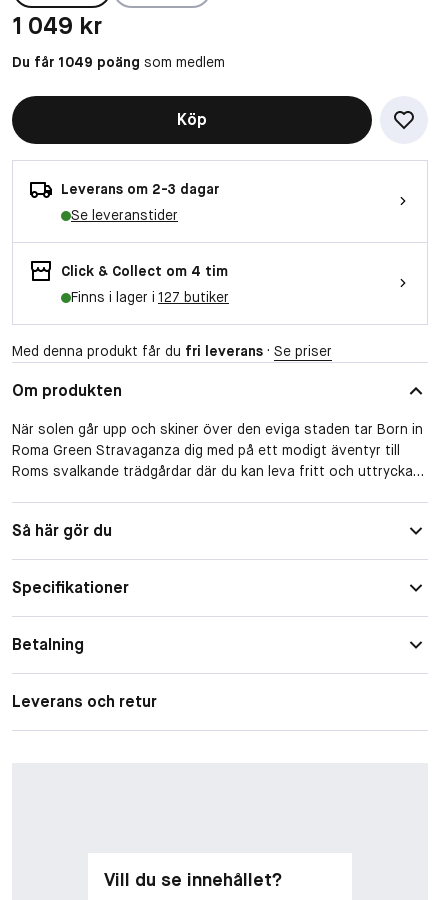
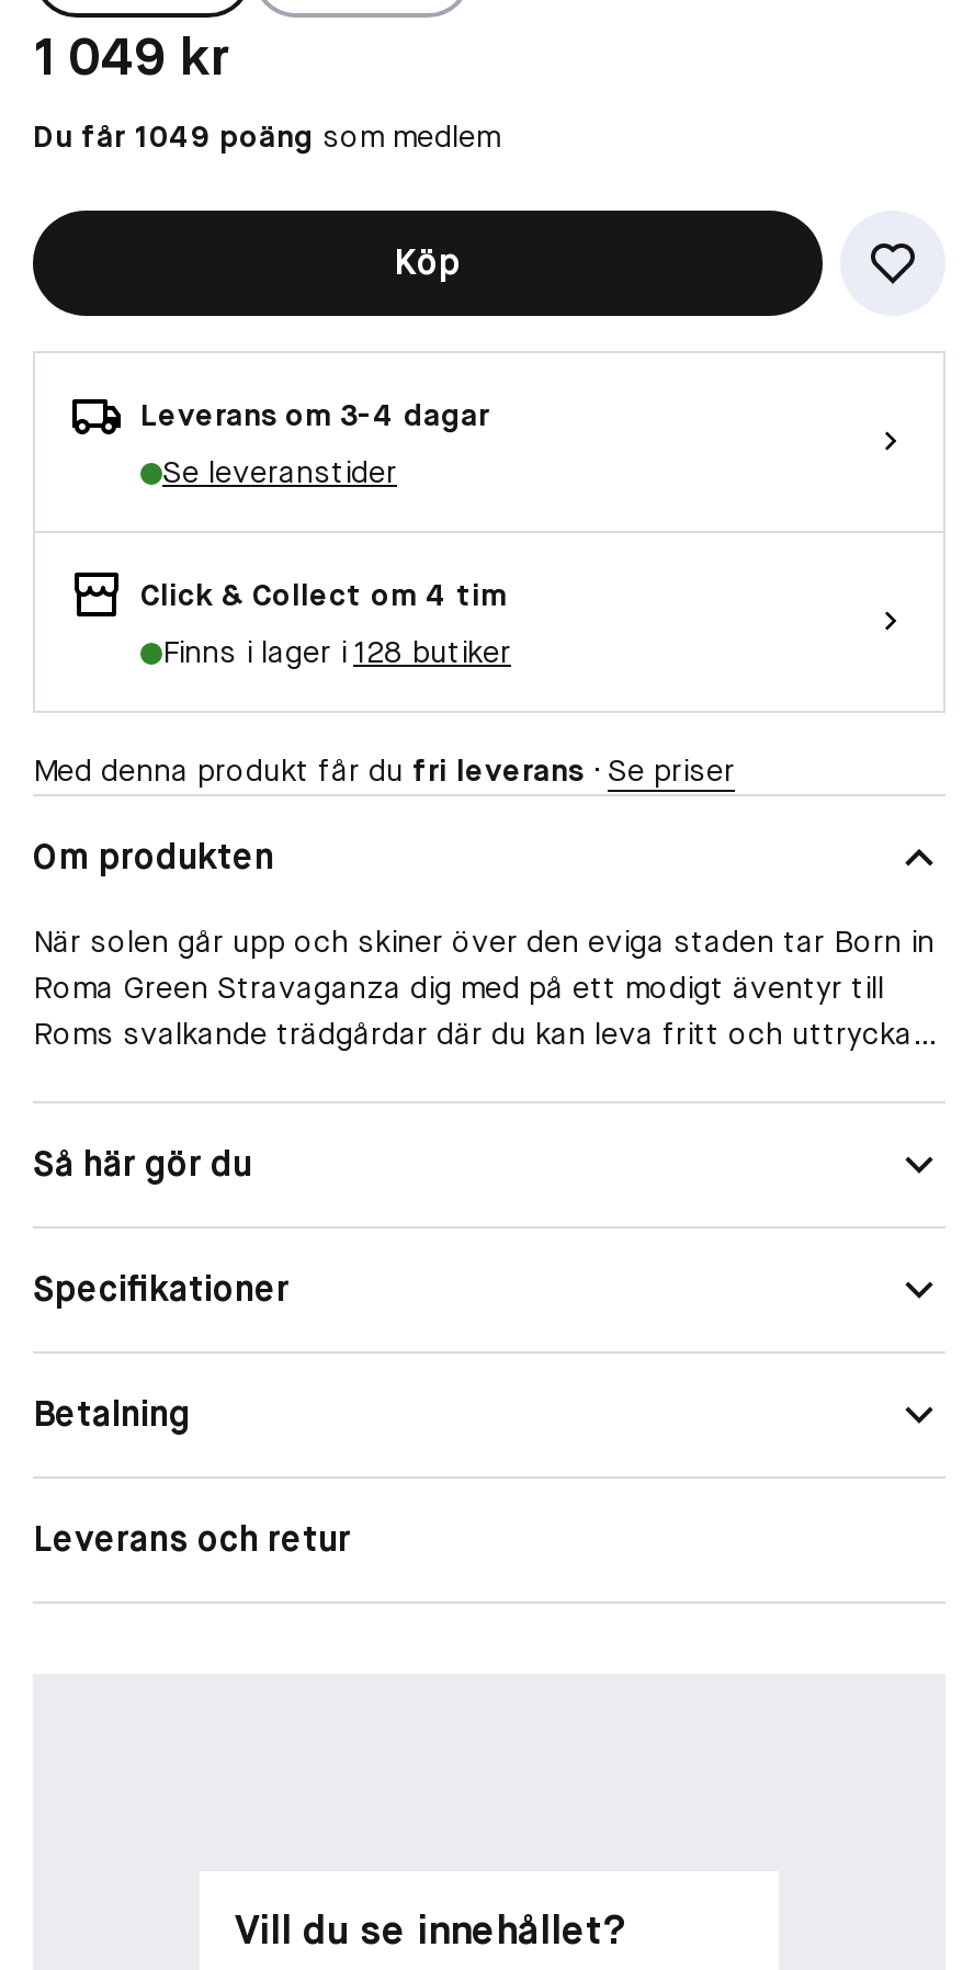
- Leverans om 2-3 dagar
+ Leverans om 3-4 dagar

- Finns i lager i 127 butiker
+ Finns i lager i 128 butiker
